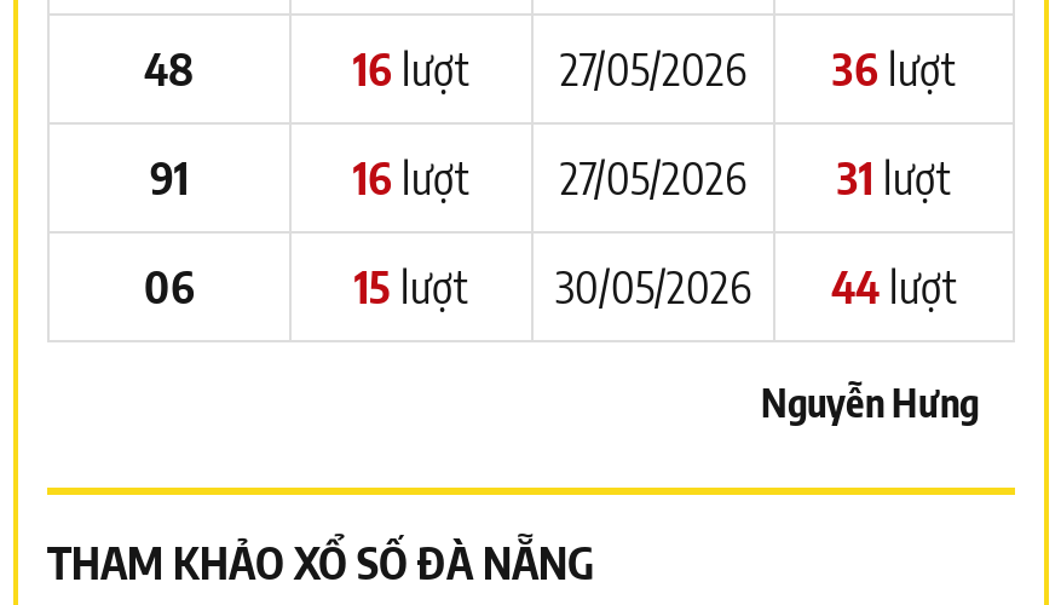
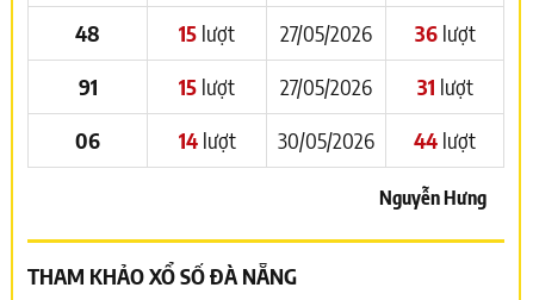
- 16 lượt 27/05/2026 36 lượt
+ 15 lượt 27/05/2026 36 lượt

- 16 lượt 27/05/2026 31 lượt
+ 15 lượt 27/05/2026 31 lượt

- 15 lượt 30/05/2026 44 lượt
+ 14 lượt 30/05/2026 44 lượt
